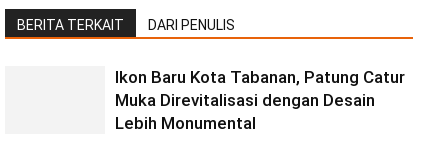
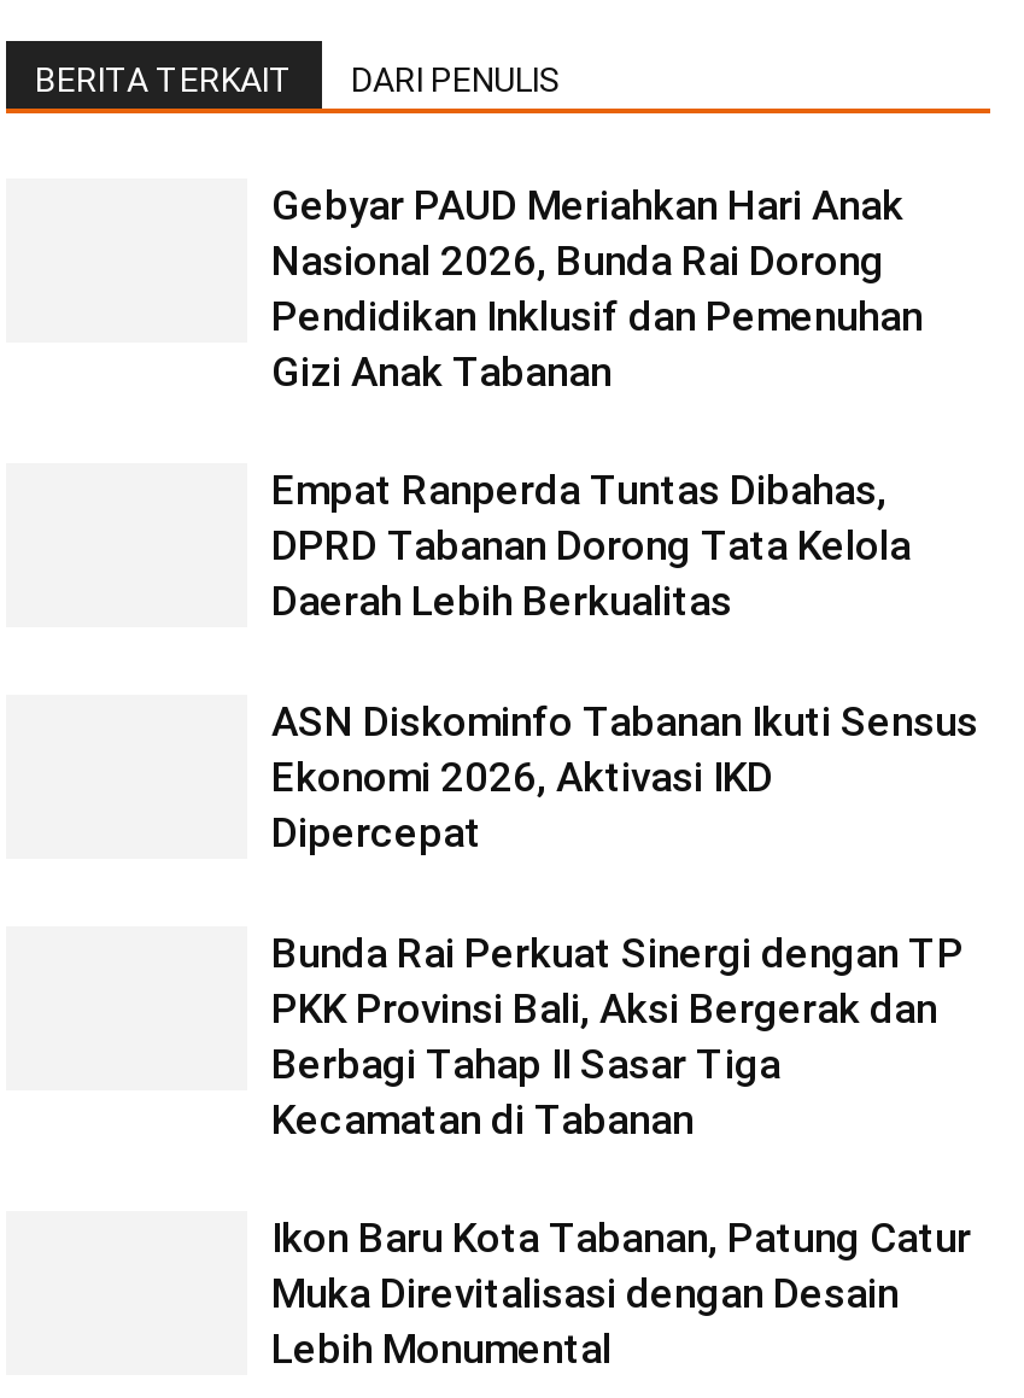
+ Gebyar PAUD Meriahkan Hari Anak
+ Nasional 2026, Bunda Rai Dorong
+ Pendidikan Inklusif dan Pemenuhan
+ Gizi Anak Tabanan
+ Empat Ranperda Tuntas Dibahas,
+ DPRD Tabanan Dorong Tata Kelola
+ Daerah Lebih Berkualitas
+ ASN Diskominfo Tabanan Ikuti Sensus
+ Ekonomi 2026, Aktivasi IKD
+ Dipercepat
+ Bunda Rai Perkuat Sinergi dengan TP
+ PKK Provinsi Bali, Aksi Bergerak dan
+ Berbagi Tahap II Sasar Tiga
+ Kecamatan di Tabanan
